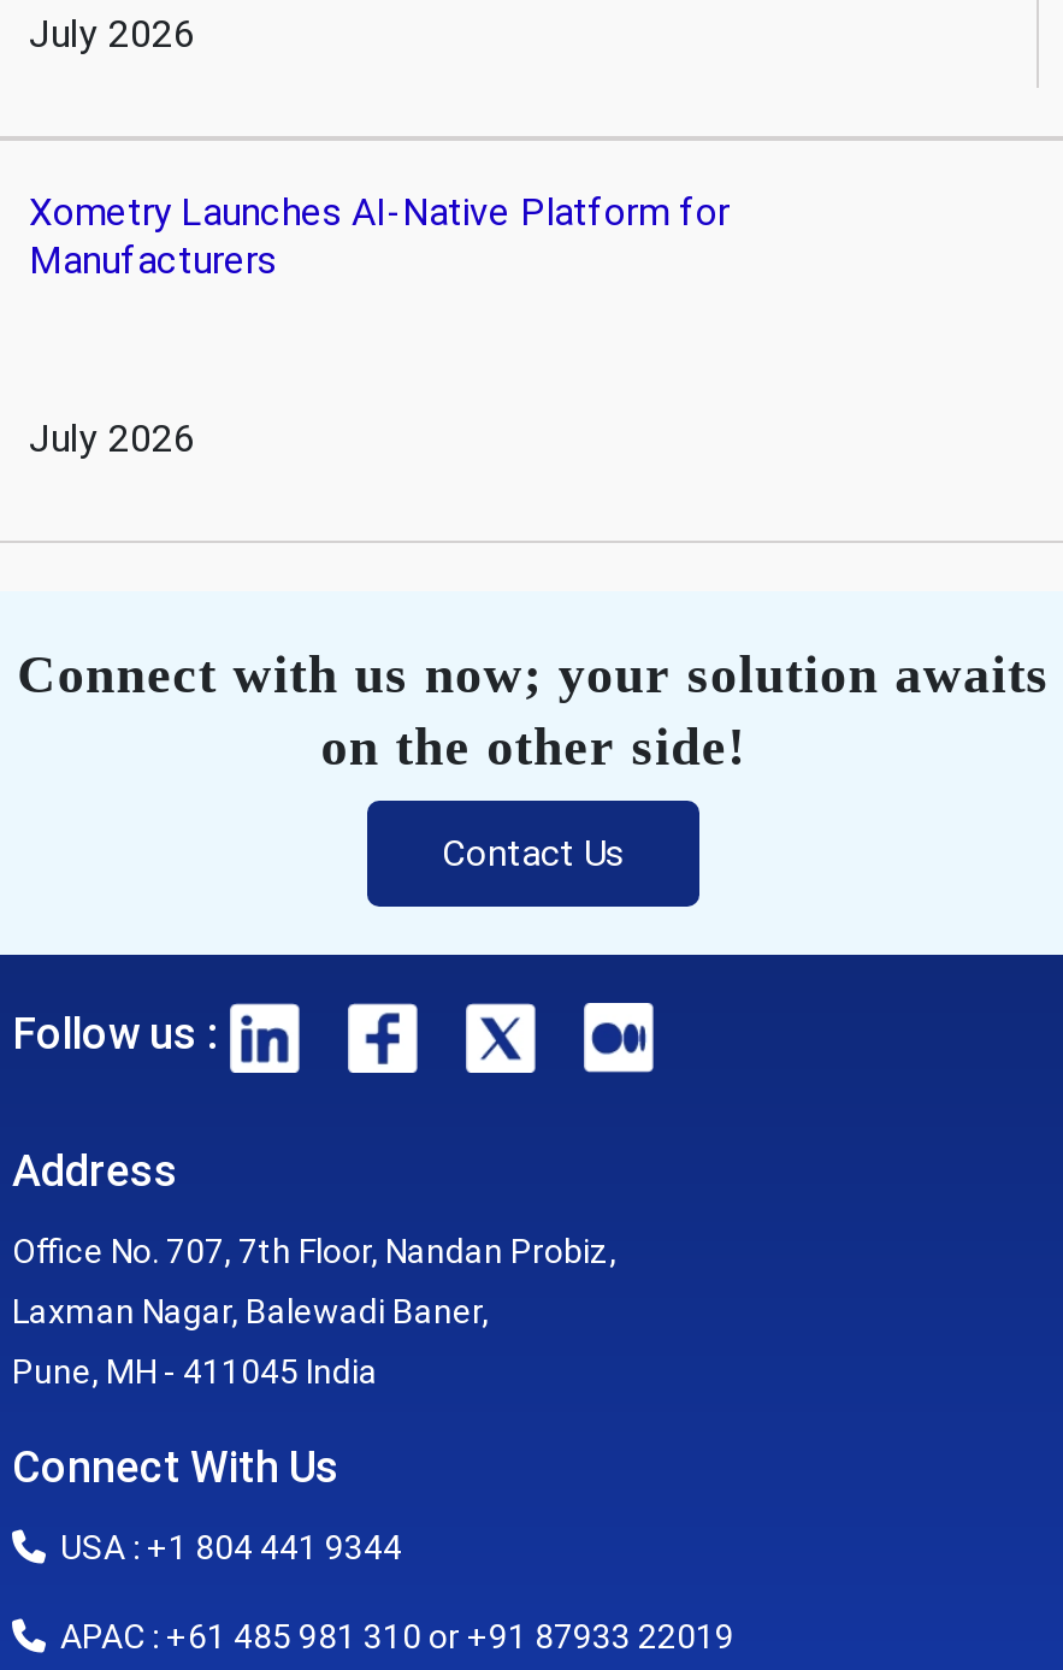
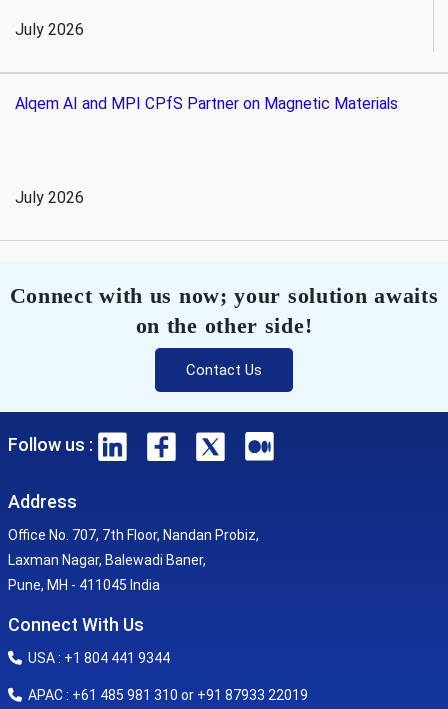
- Xometry Launches AI-Native Platform for
- Manufacturers
+ Alqem AI and MPI CPfS Partner on Magnetic Materials
